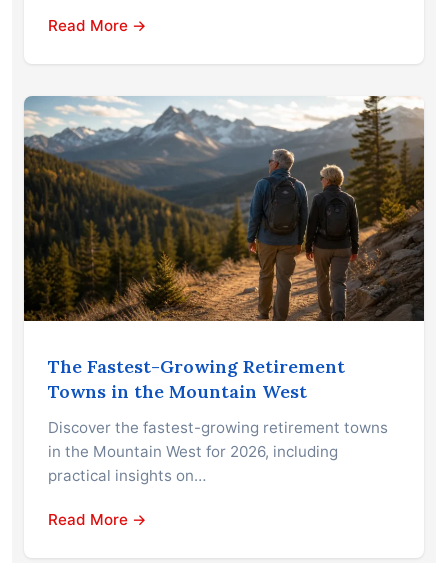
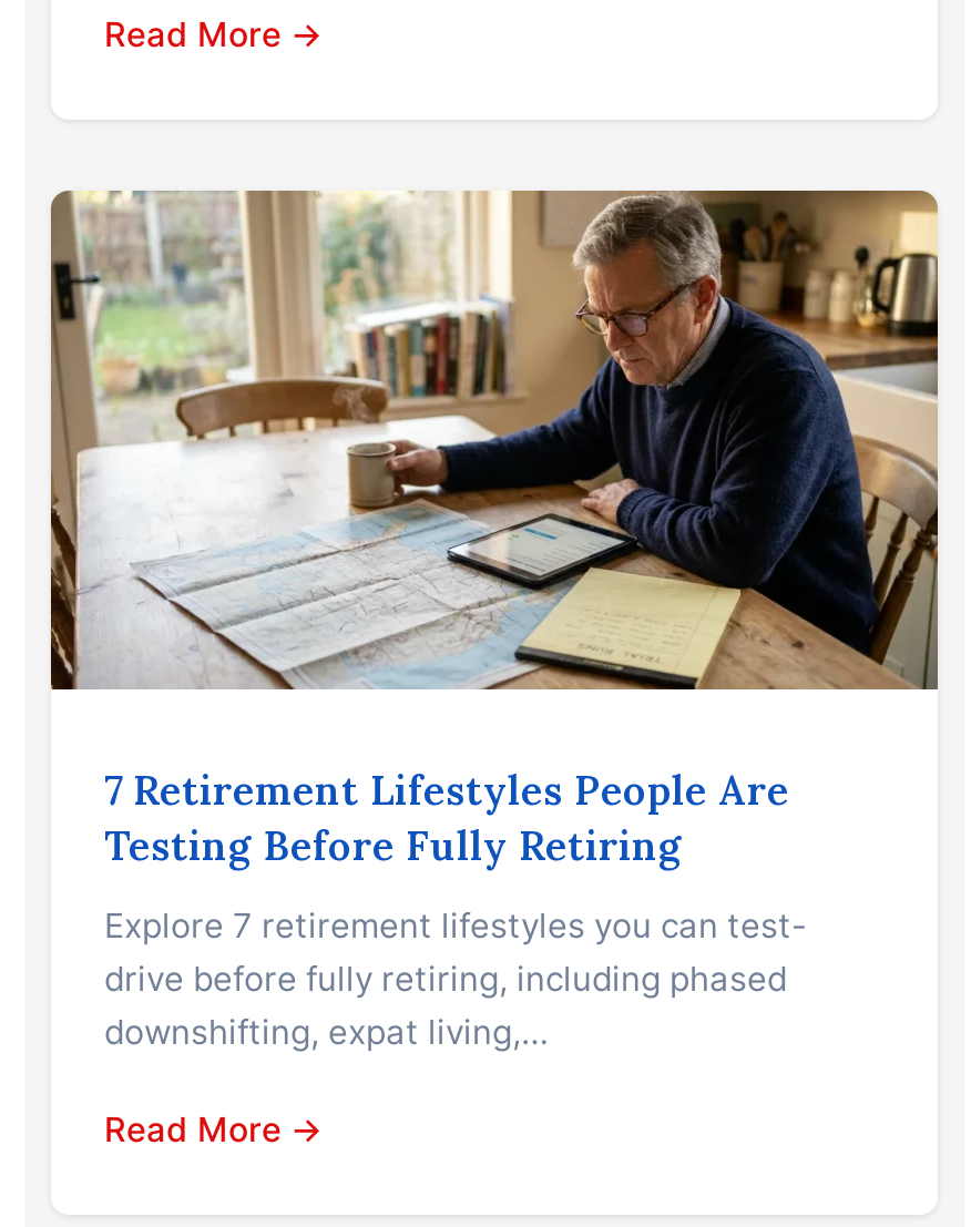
- [image]
- The Fastest-Growing Retirement
- Towns in the Mountain West
+ [image]
+ 7 Retirement Lifestyles People Are
+ Testing Before Fully Retiring

- Discover the fastest-growing retirement towns
- in the Mountain West for 2026, including
- practical insights on…
+ Explore 7 retirement lifestyles you can test-
+ drive before fully retiring, including phased
+ downshifting, expat living,…
